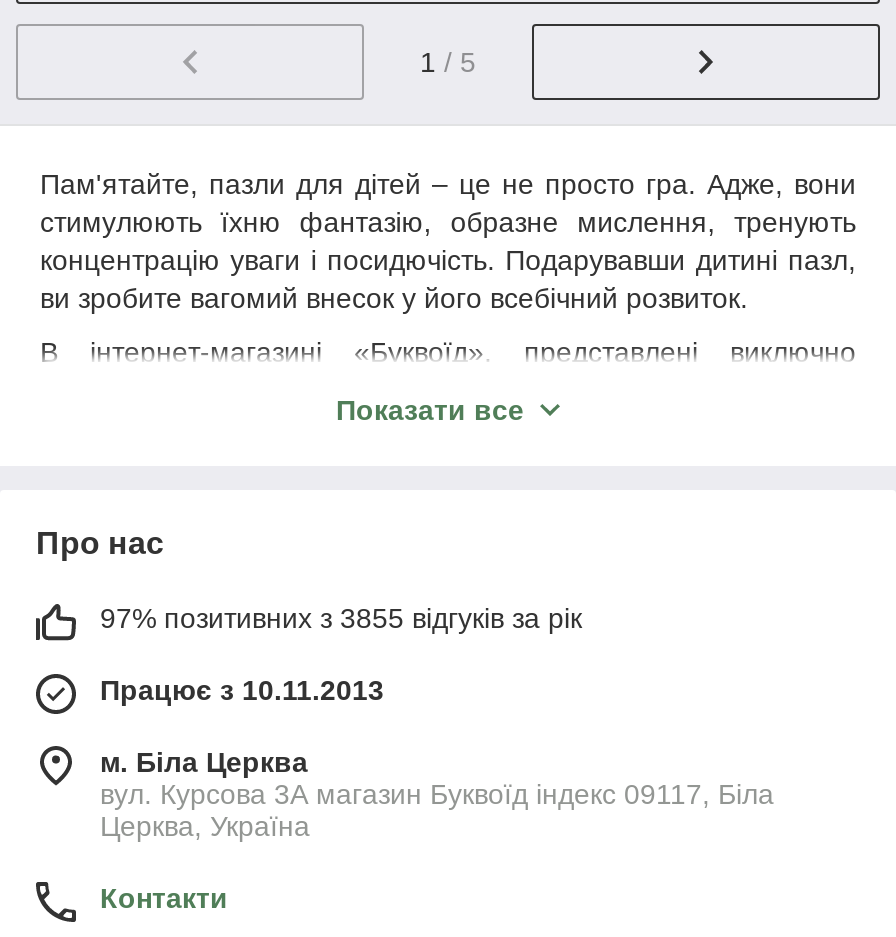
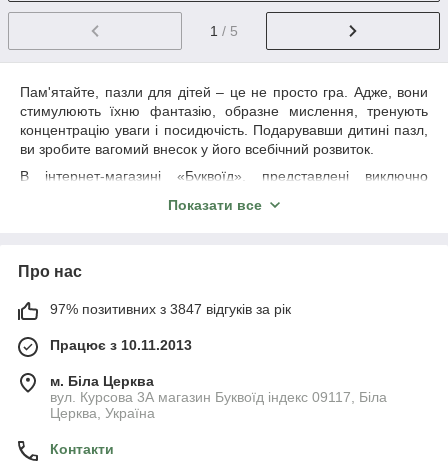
- 97% позитивних з 3855 відгуків за рік
+ 97% позитивних з 3847 відгуків за рік
